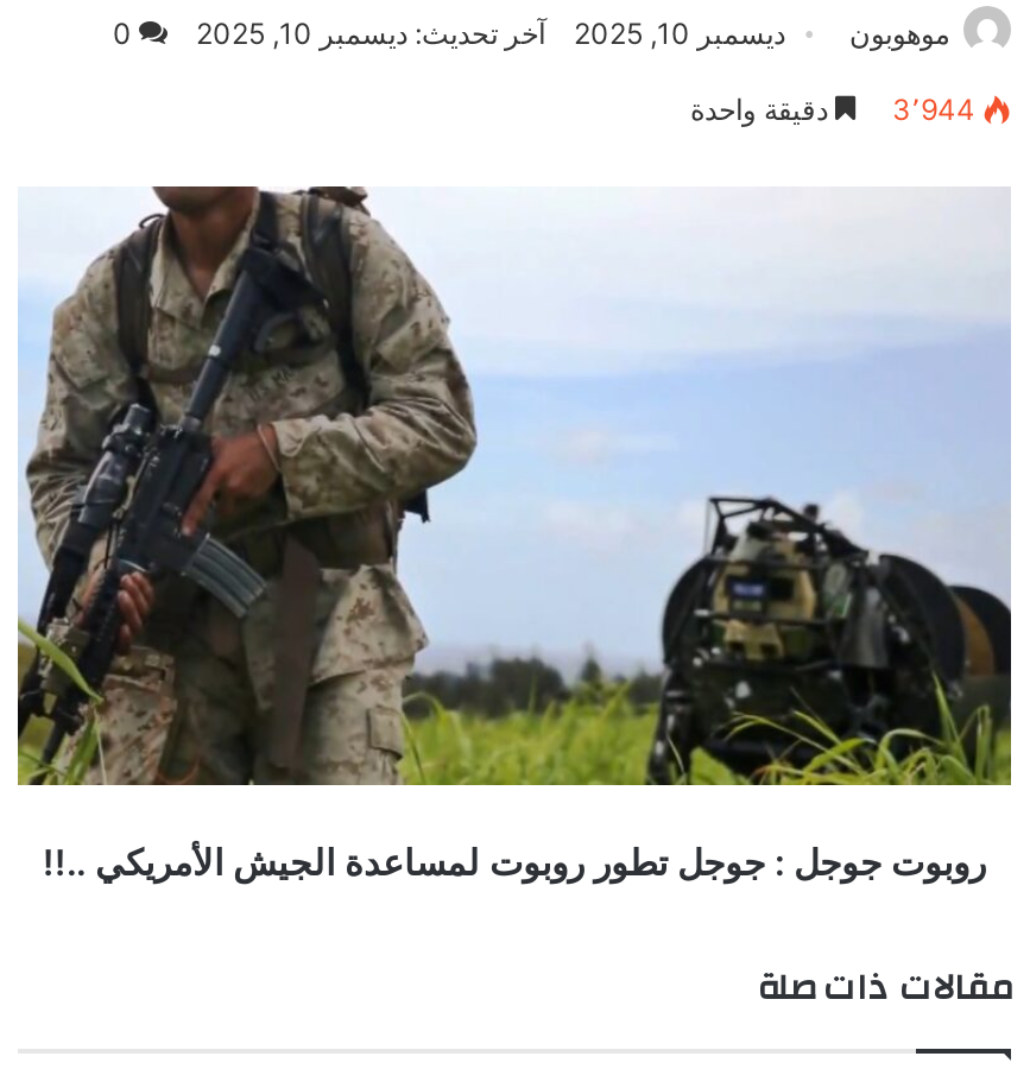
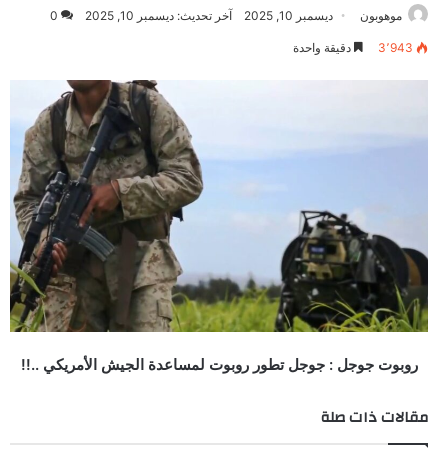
- 3٬944 دقيقة واحدة
+ 3٬943 دقيقة واحدة
